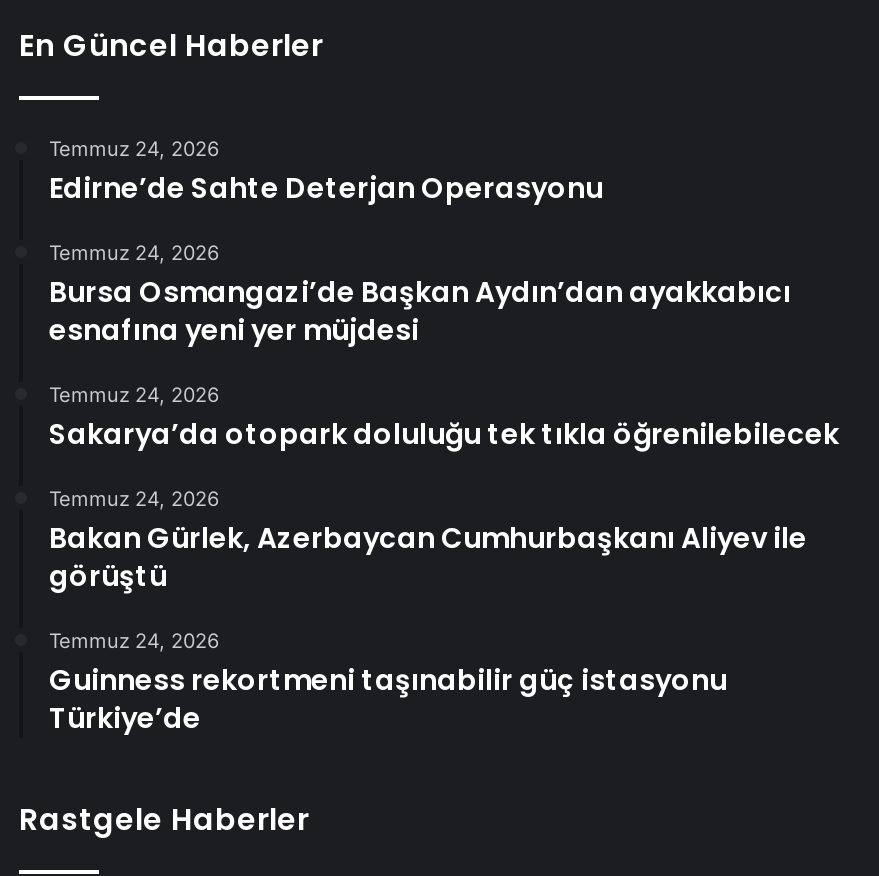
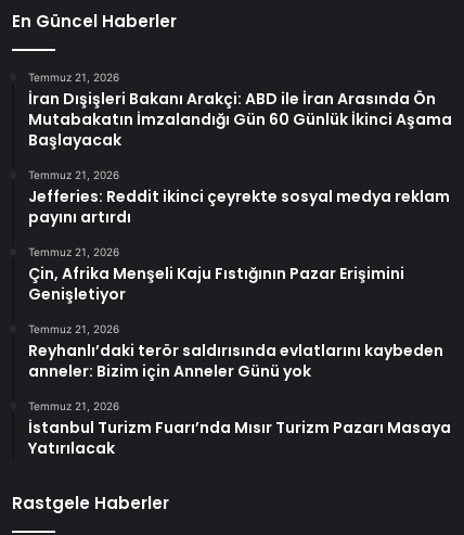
- Temmuz 24, 2026
- Edirne’de Sahte Deterjan Operasyonu
+ Temmuz 21, 2026
+ İran Dışişleri Bakanı Arakçi: ABD ile İran Arasında Ön
+ Mutabakatın İmzalandığı Gün 60 Günlük İkinci Aşama
+ Başlayacak

- Temmuz 24, 2026
- Bursa Osmangazi’de Başkan Aydın’dan ayakkabıcı
- esnafına yeni yer müjdesi
+ Temmuz 21, 2026
+ Jefferies: Reddit ikinci çeyrekte sosyal medya reklam
+ payını artırdı

- Temmuz 24, 2026
- Sakarya’da otopark doluluğu tek tıkla öğrenilebilecek
+ Temmuz 21, 2026
+ Çin, Afrika Menşeli Kaju Fıstığının Pazar Erişimini
+ Genişletiyor

- Temmuz 24, 2026
- Bakan Gürlek, Azerbaycan Cumhurbaşkanı Aliyev ile
- görüştü
+ Temmuz 21, 2026
+ Reyhanlı’daki terör saldırısında evlatlarını kaybeden
+ anneler: Bizim için Anneler Günü yok

- Temmuz 24, 2026
- Guinness rekortmeni taşınabilir güç istasyonu
- Türkiye’de
+ Temmuz 21, 2026
+ İstanbul Turizm Fuarı’nda Mısır Turizm Pazarı Masaya
+ Yatırılacak
